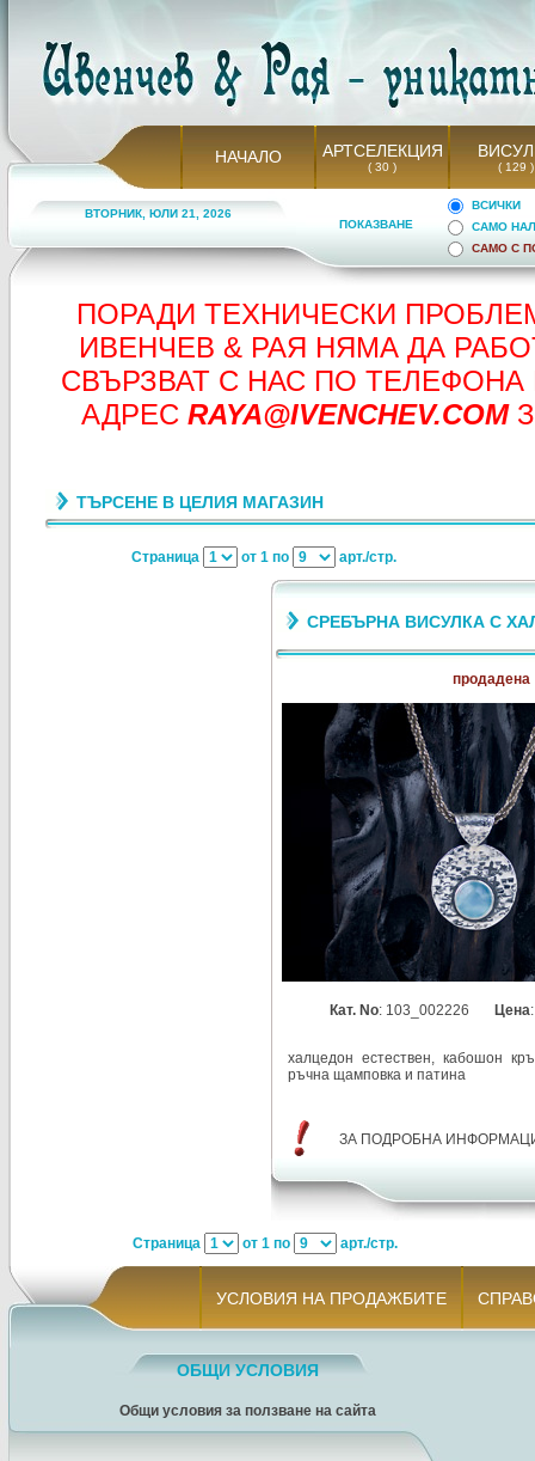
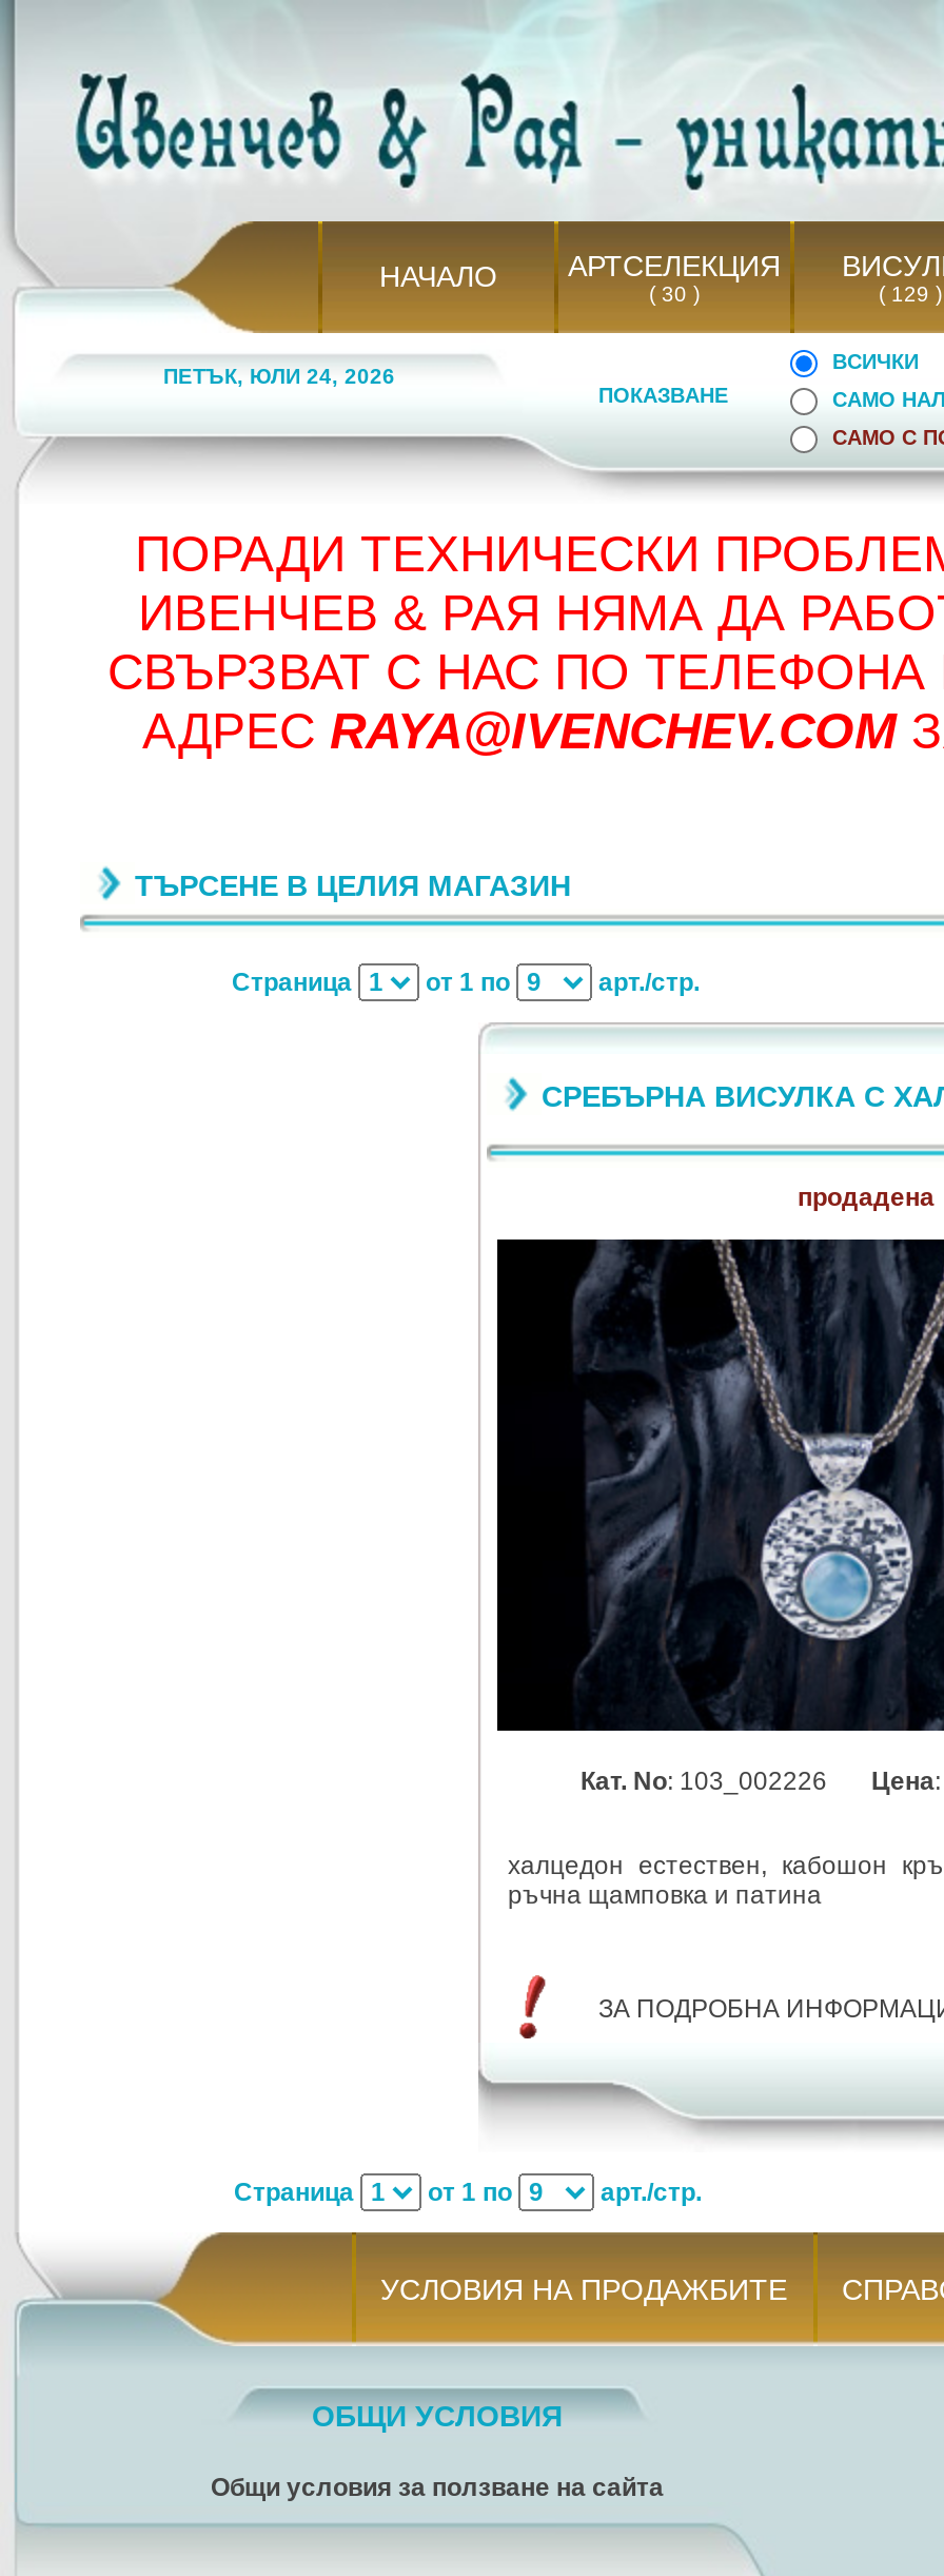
- ВТОРНИК, ЮЛИ 21, 2026
+ ПЕТЪК, ЮЛИ 24, 2026
